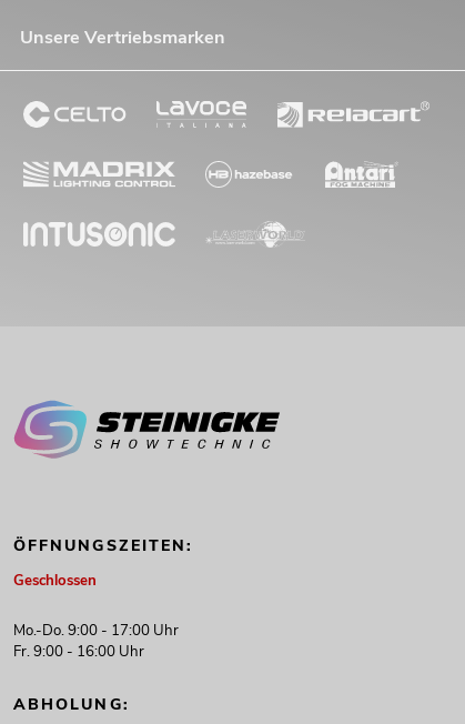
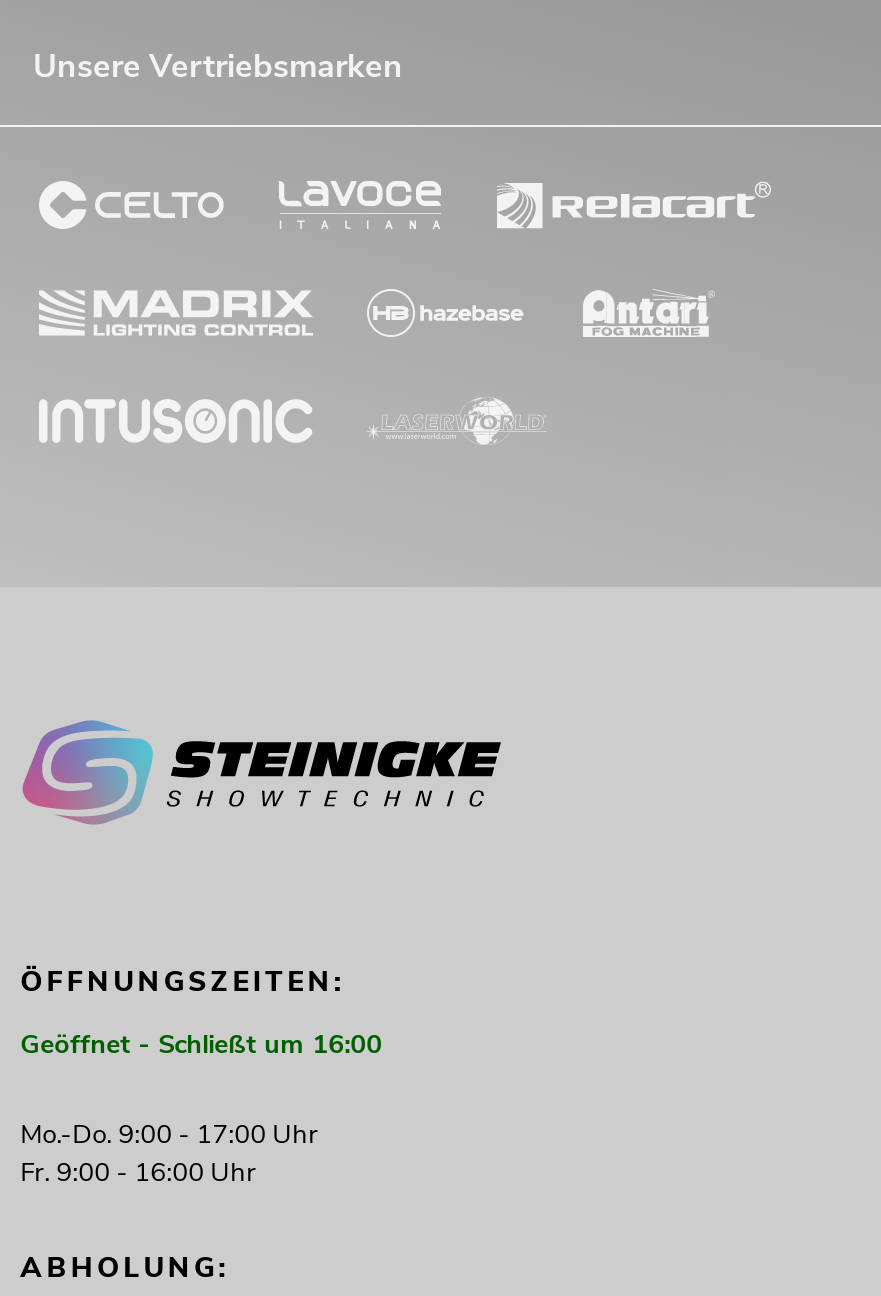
- Geschlossen
+ Geöffnet - Schließt um 16:00
